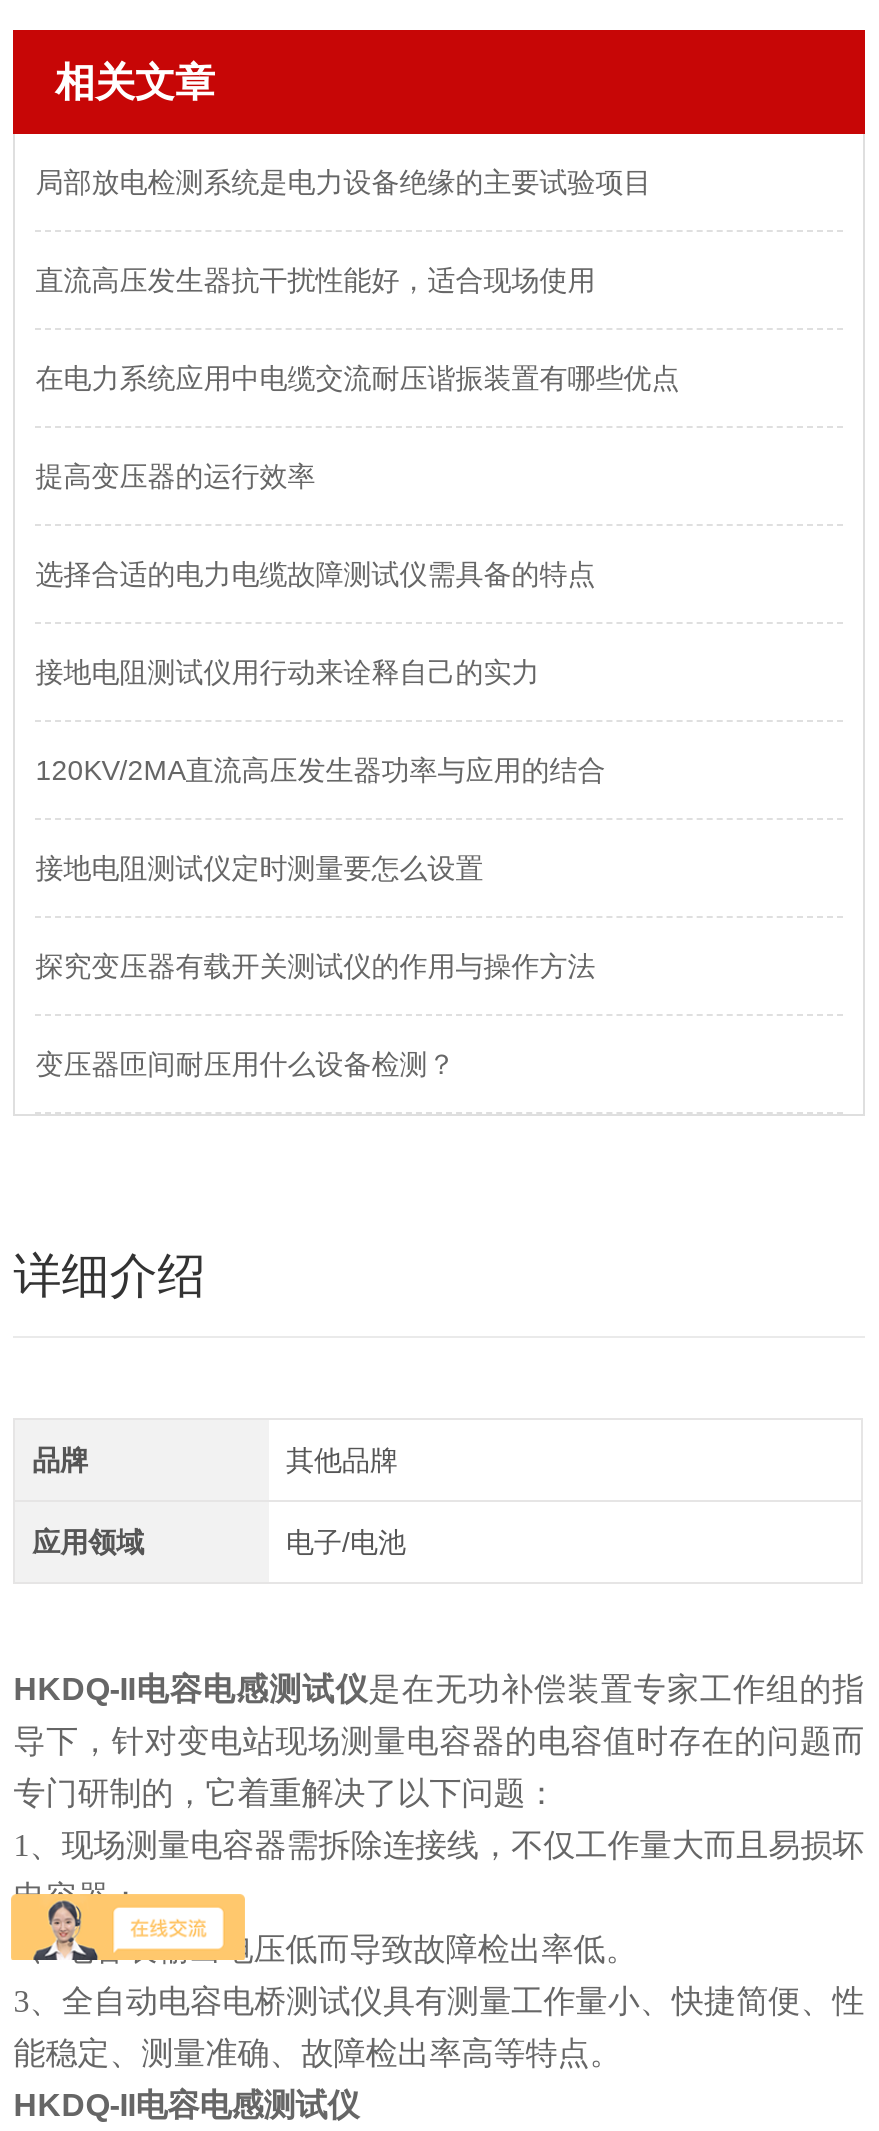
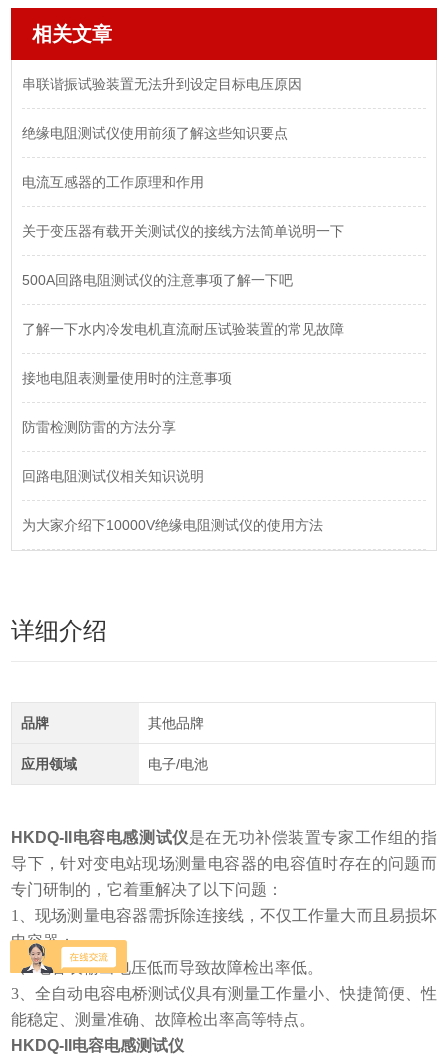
- 局部放电检测系统是电力设备绝缘的主要试验项目
+ 串联谐振试验装置无法升到设定目标电压原因

- 直流高压发生器抗干扰性能好，适合现场使用
+ 绝缘电阻测试仪使用前须了解这些知识要点

- 在电力系统应用中电缆交流耐压谐振装置有哪些优点
+ 电流互感器的工作原理和作用

- 提高变压器的运行效率
+ 关于变压器有载开关测试仪的接线方法简单说明一下

- 选择合适的电力电缆故障测试仪需具备的特点
+ 500A回路电阻测试仪的注意事项了解一下吧

- 接地电阻测试仪用行动来诠释自己的实力
+ 了解一下水内冷发电机直流耐压试验装置的常见故障

- 120KV/2MA直流高压发生器功率与应用的结合
+ 接地电阻表测量使用时的注意事项

- 接地电阻测试仪定时测量要怎么设置
+ 防雷检测防雷的方法分享

- 探究变压器有载开关测试仪的作用与操作方法
+ 回路电阻测试仪相关知识说明

- 变压器匝间耐压用什么设备检测？
+ 为大家介绍下10000V绝缘电阻测试仪的使用方法
